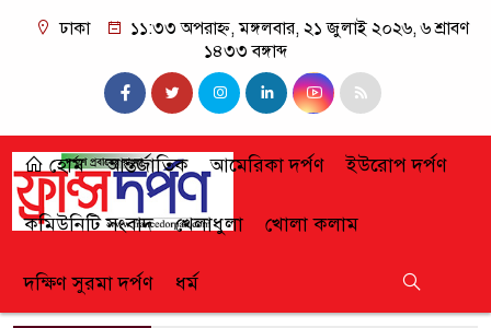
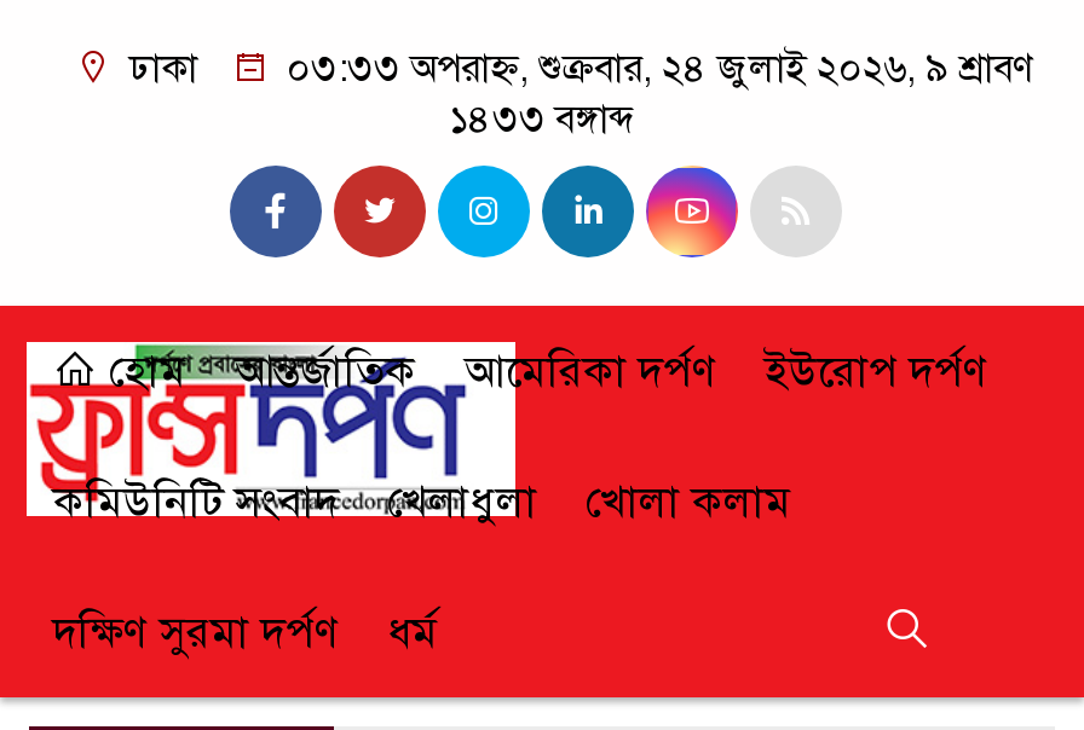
- ১১:৩৩ অপরাহ্ন, মঙ্গলবার, ২১ জুলাই ২০২৬, ৬ শ্রাবণ
+ ০৩:৩৩ অপরাহ্ন, শুক্রবার, ২৪ জুলাই ২০২৬, ৯ শ্রাবণ
